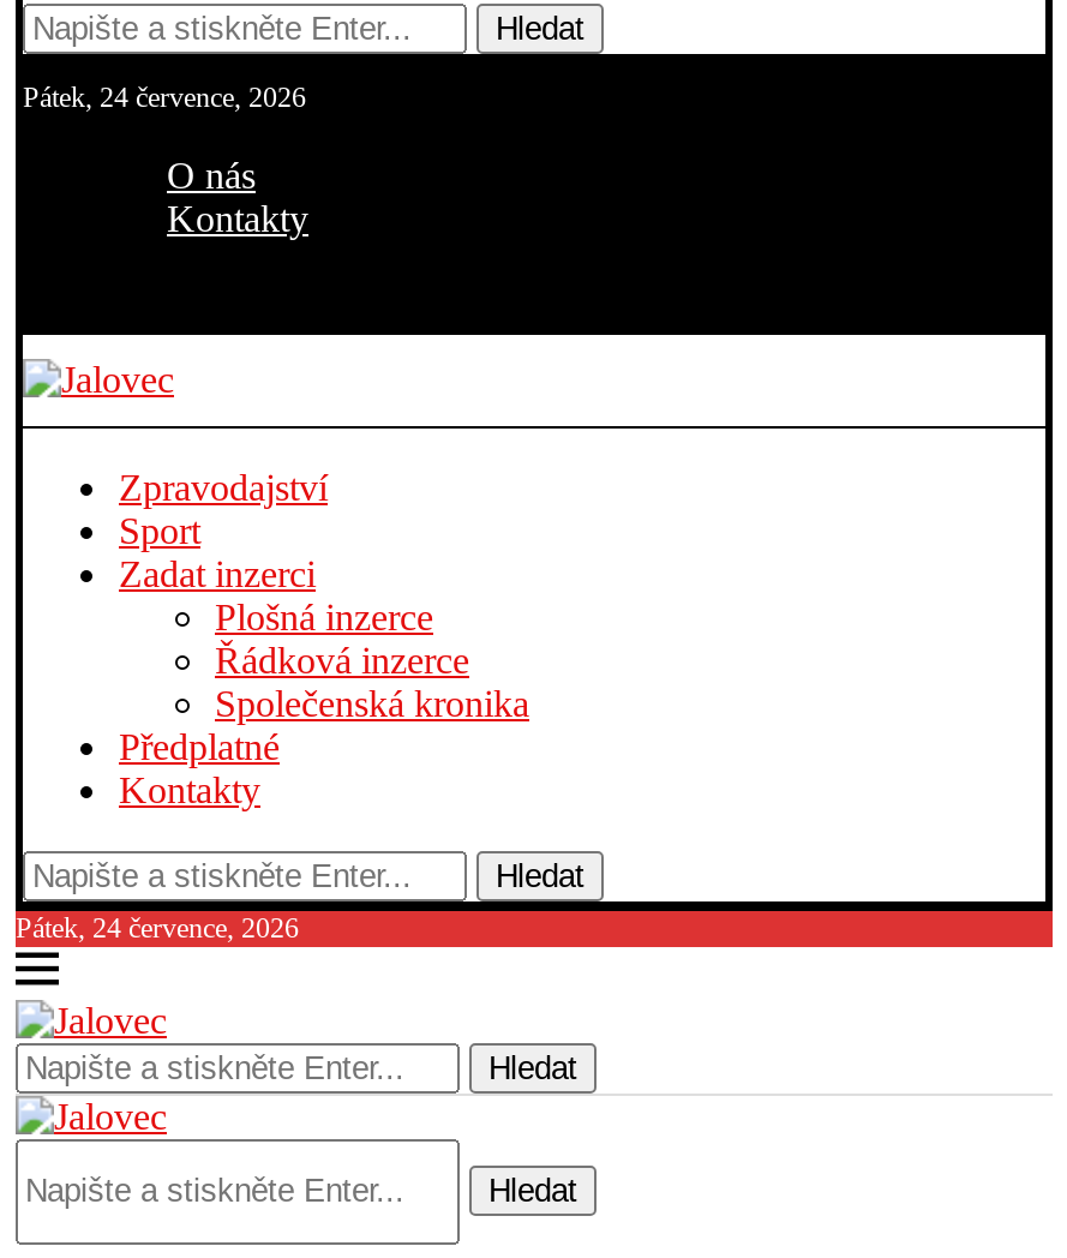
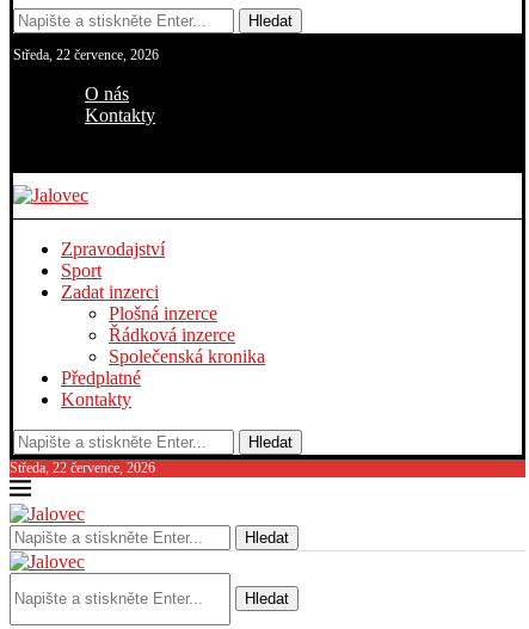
- Pátek, 24 července, 2026
+ Středa, 22 července, 2026

- Pátek, 24 července, 2026
+ Středa, 22 července, 2026
